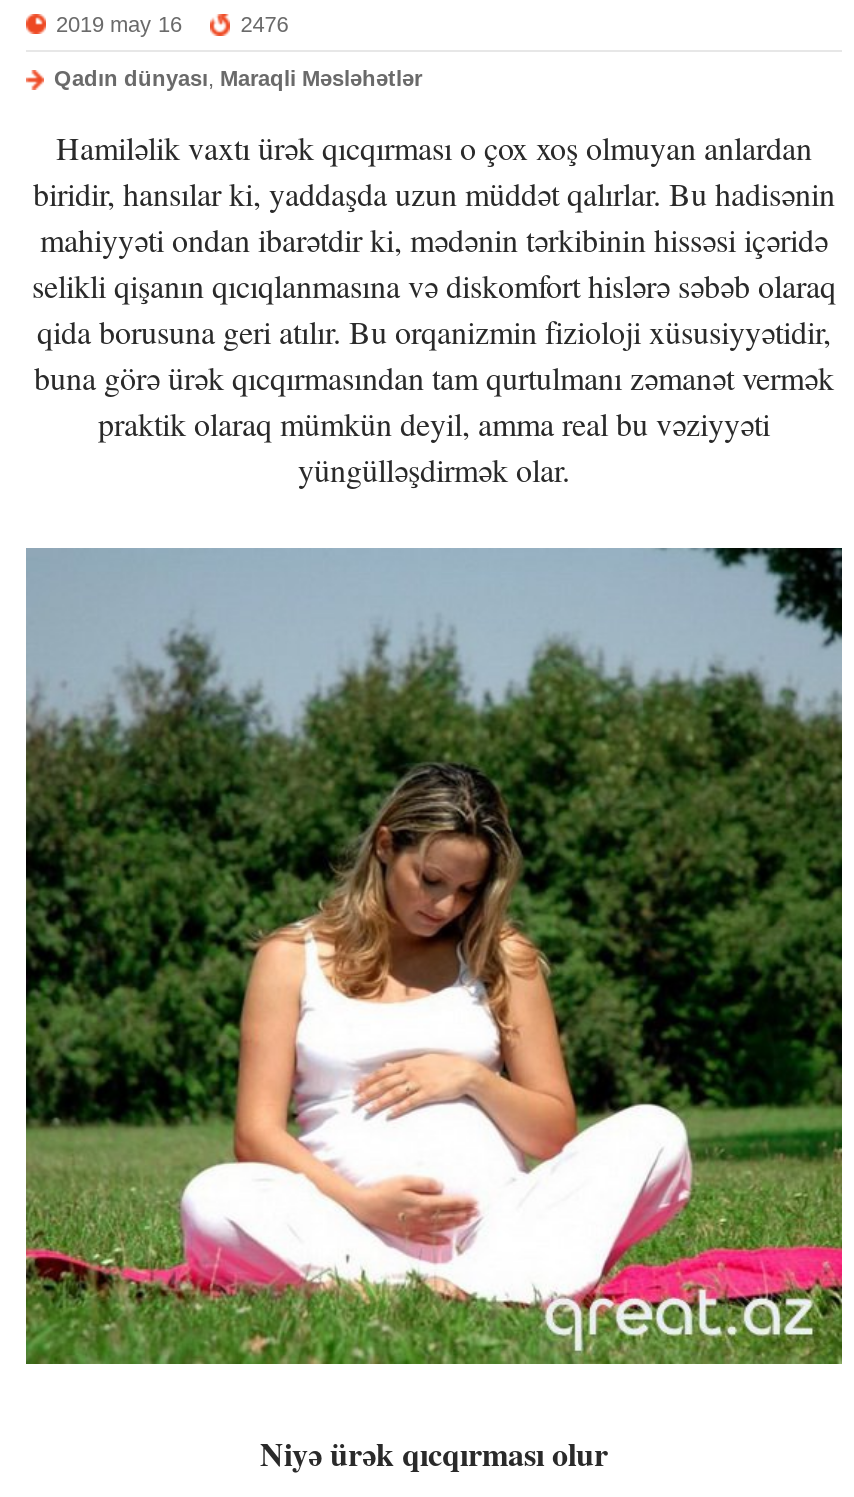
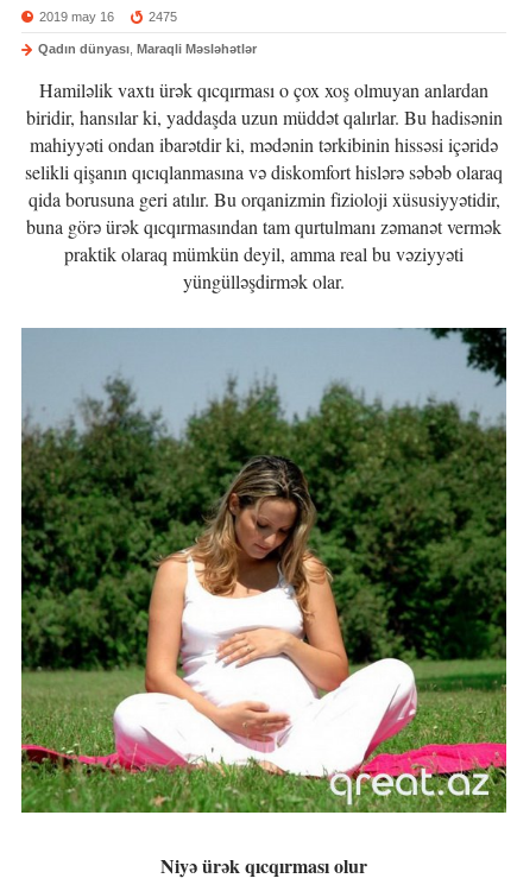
- 2476
+ 2475
